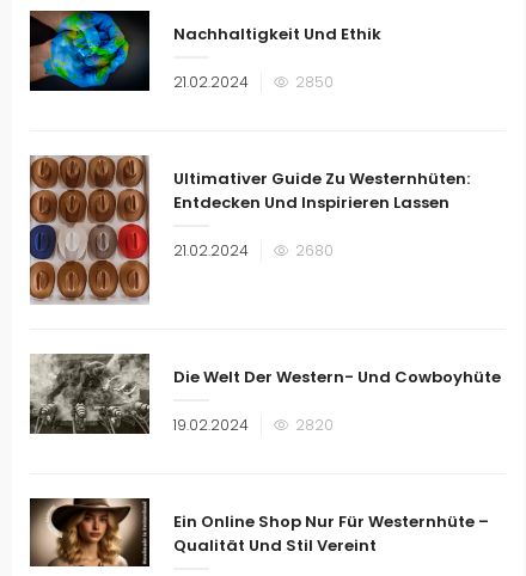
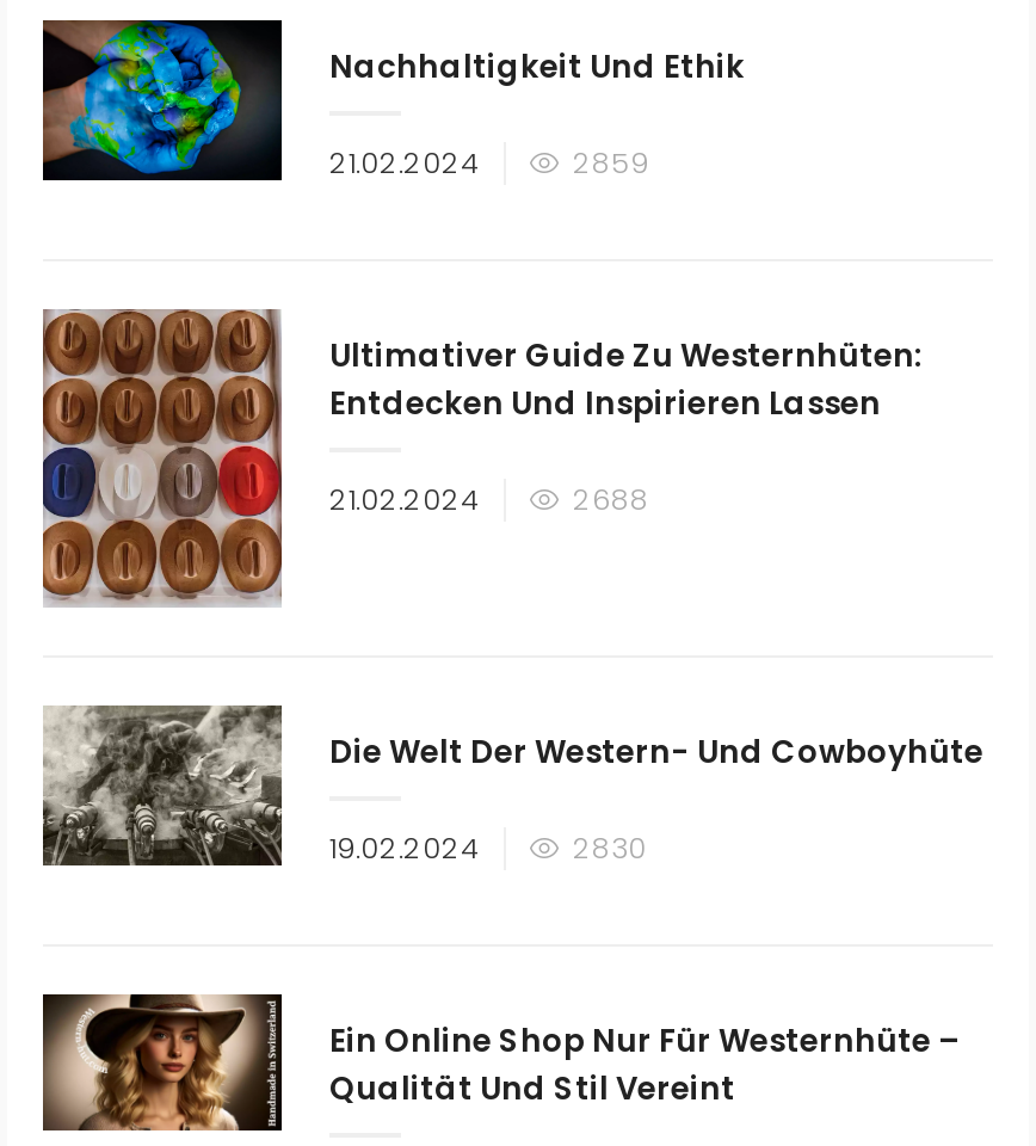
- 2850
+ 2859

- 2680
+ 2688

- 2820
+ 2830
